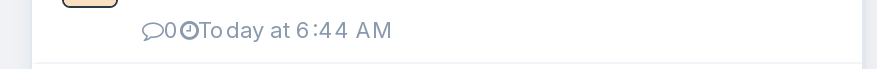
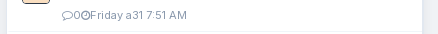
- 0 Today at 6:44 AM
+ 0 Friday a31 7:51 AM
